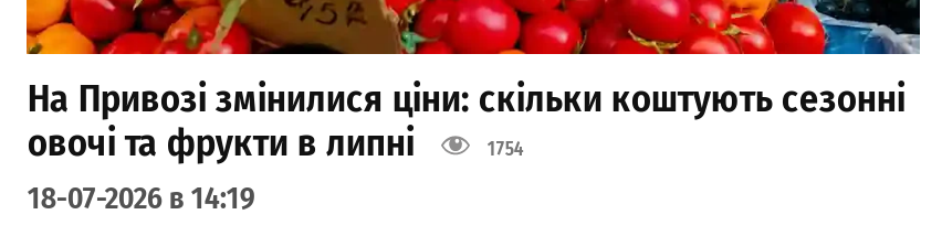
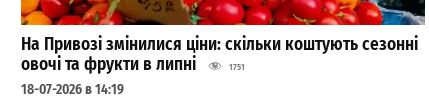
- 1754
+ 1751
